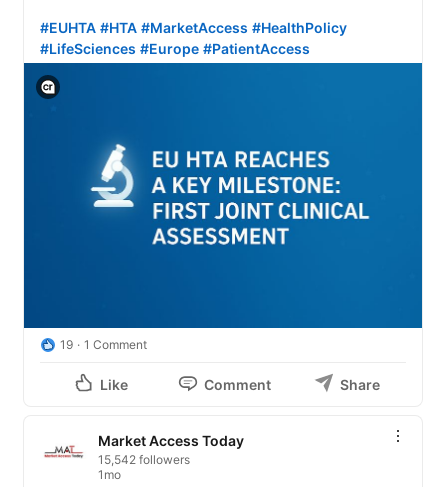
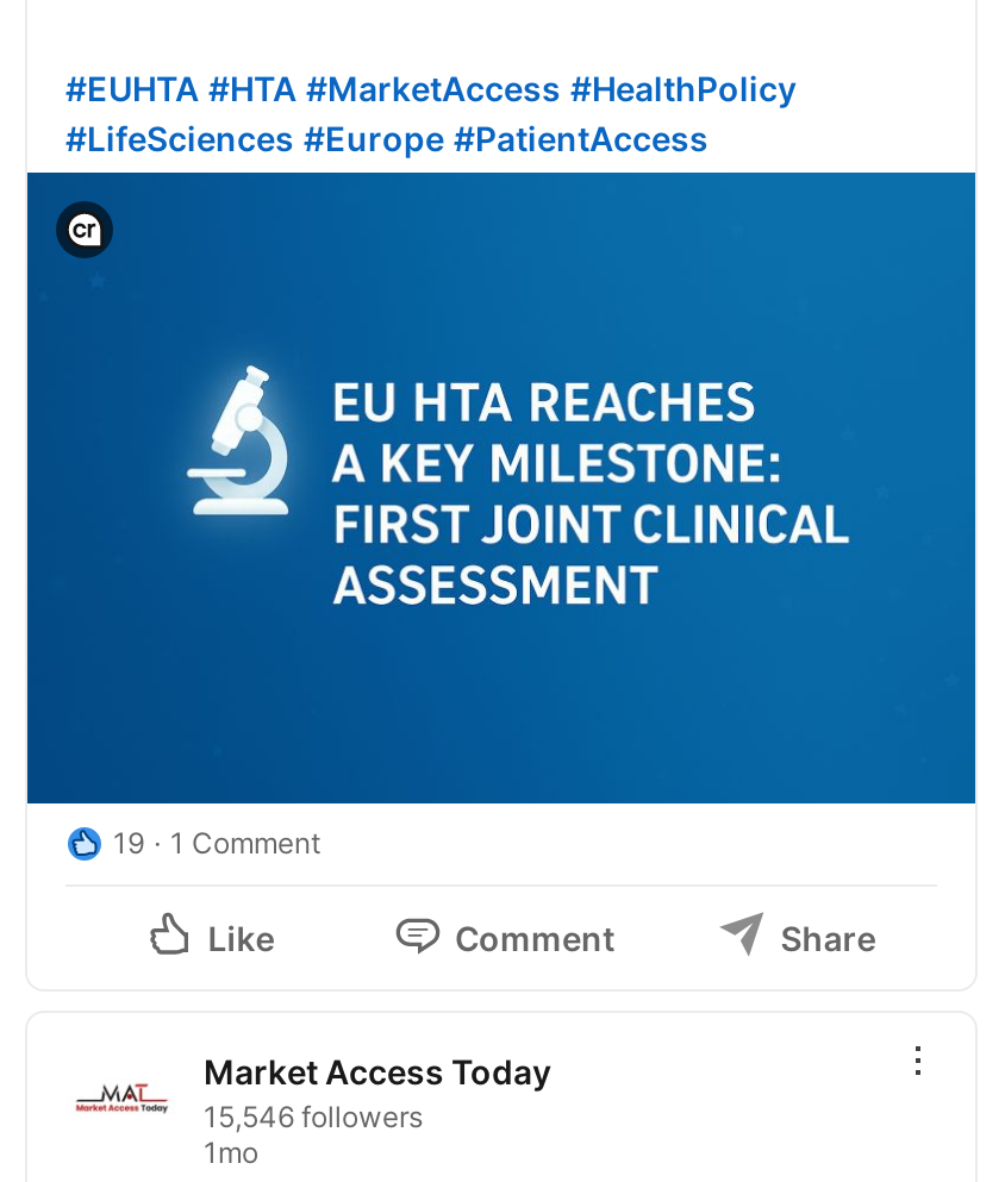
- 15,542 followers
+ 15,546 followers
